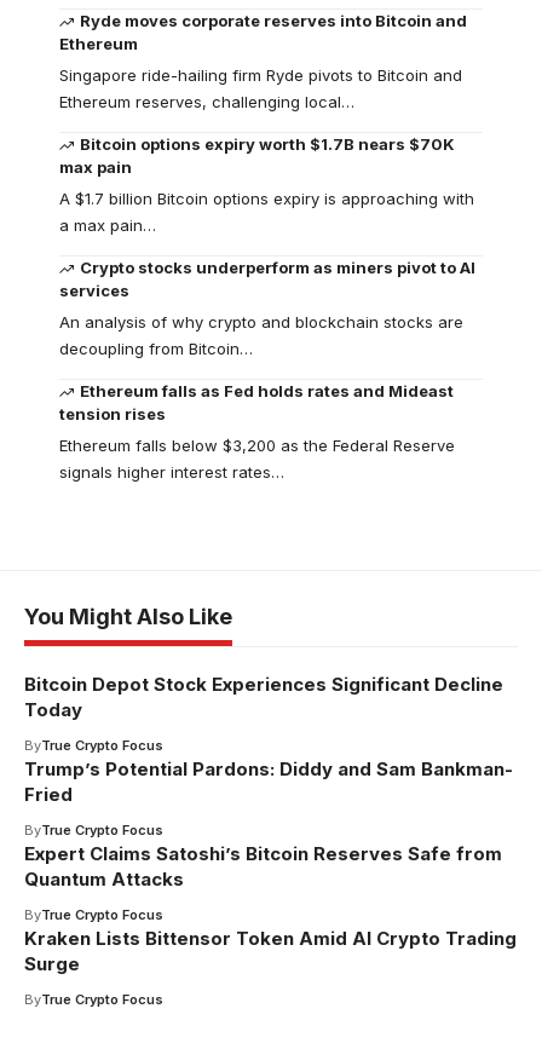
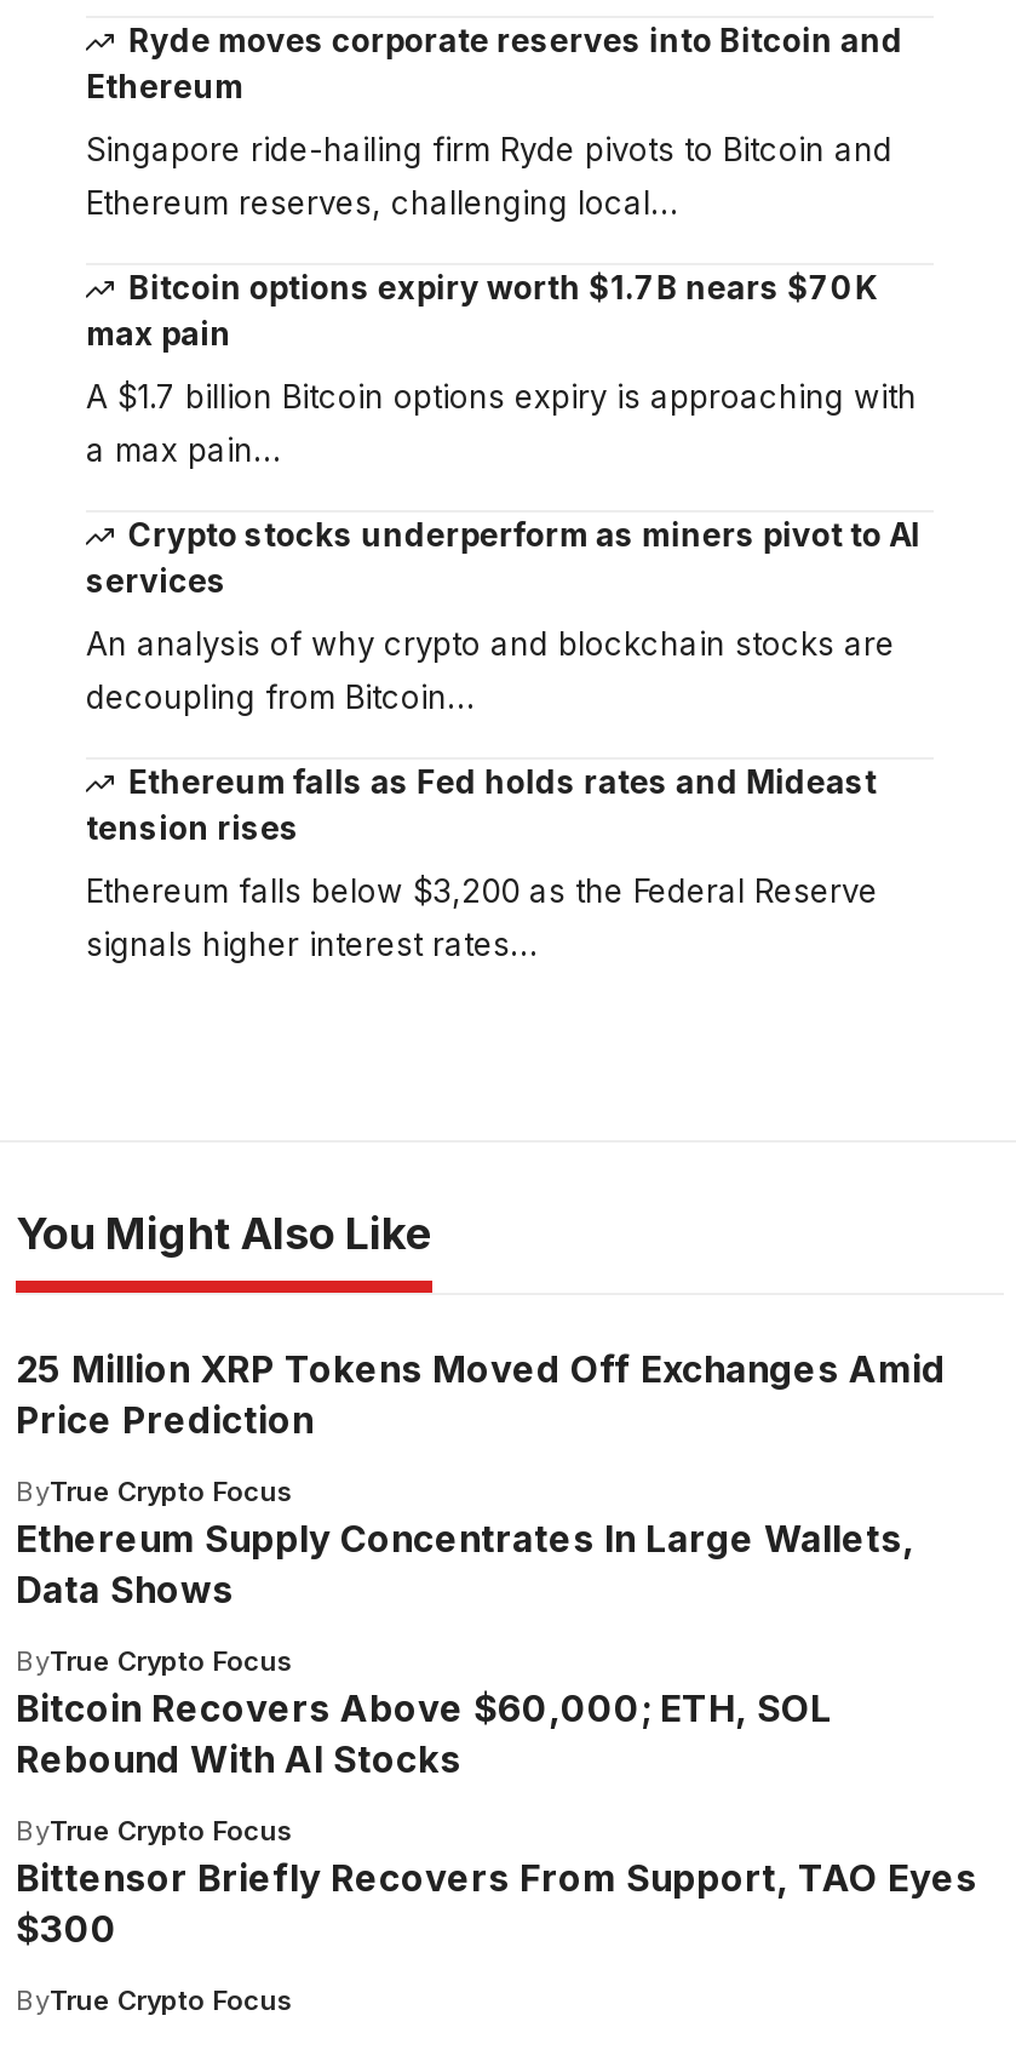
- Bitcoin Depot Stock Experiences Significant Decline
- Today
+ 25 Million XRP Tokens Moved Off Exchanges Amid
+ Price Prediction

- Trump’s Potential Pardons: Diddy and Sam Bankman-
- Fried
+ Ethereum Supply Concentrates In Large Wallets,
+ Data Shows

- Expert Claims Satoshi’s Bitcoin Reserves Safe from
- Quantum Attacks
+ Bitcoin Recovers Above $60,000; ETH, SOL
+ Rebound With AI Stocks

- Kraken Lists Bittensor Token Amid AI Crypto Trading
- Surge
+ Bittensor Briefly Recovers From Support, TAO Eyes
+ $300
